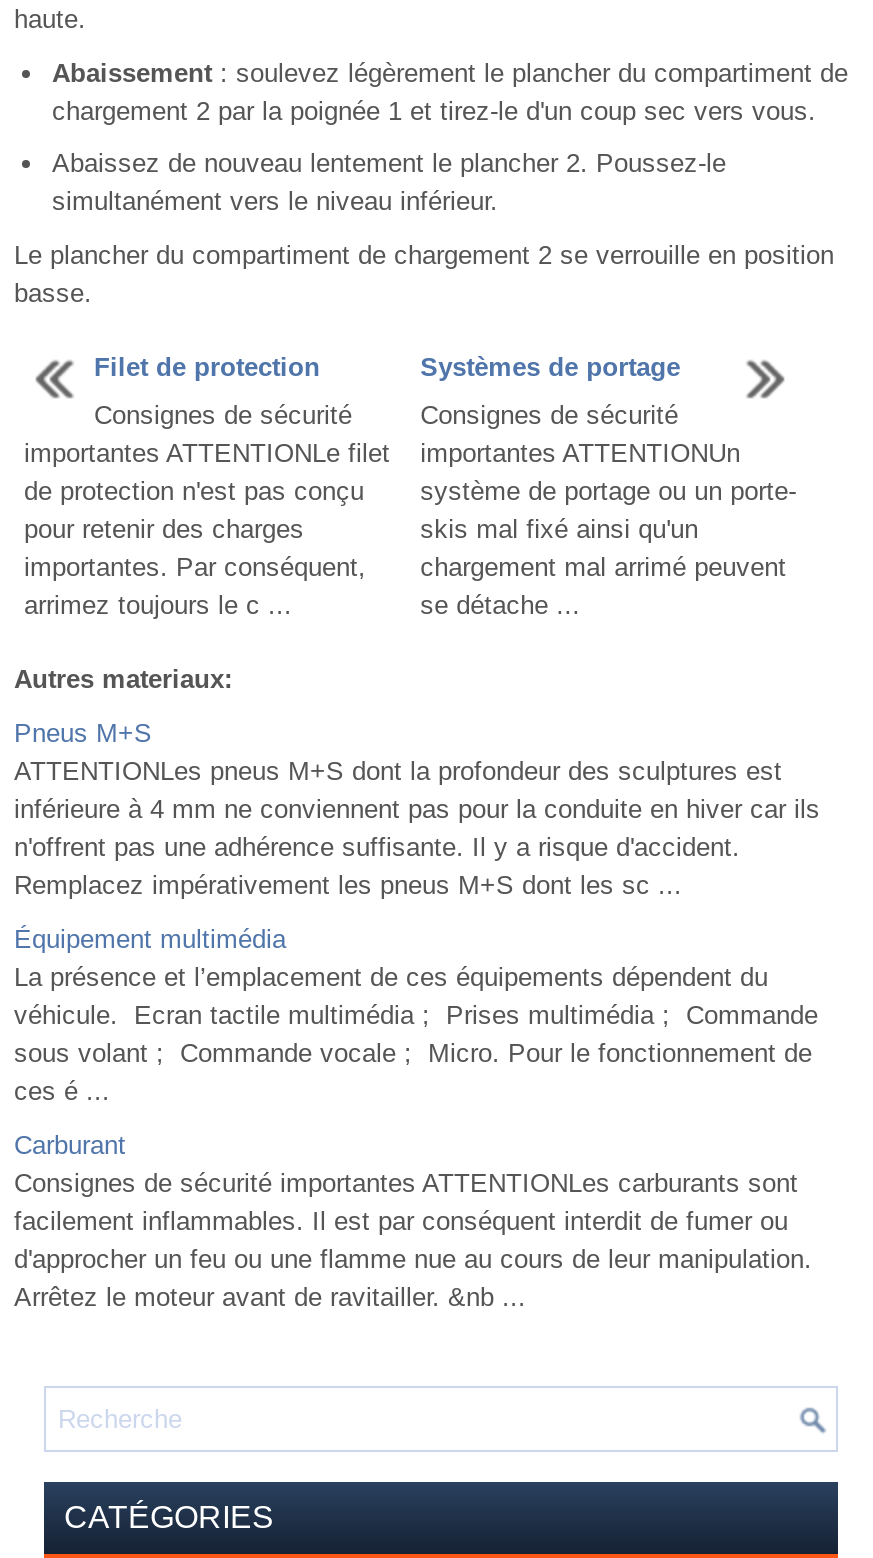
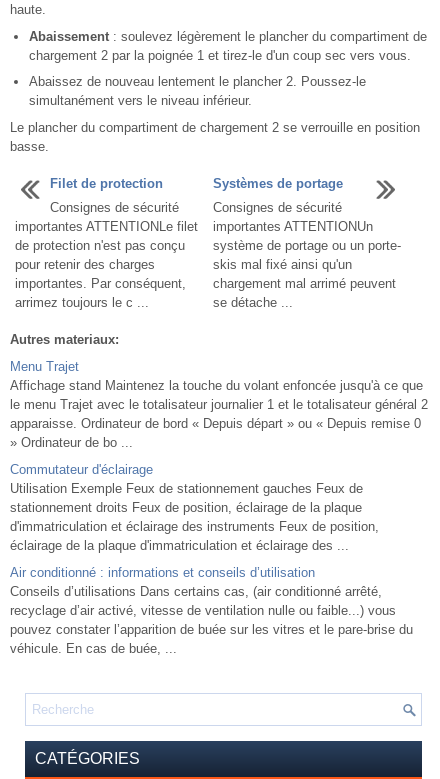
- Pneus M+S
- ATTENTIONLes pneus M+S dont la profondeur des sculptures est
- inférieure à 4 mm ne conviennent pas pour la conduite en hiver car ils
- n'offrent pas une adhérence suffisante. Il y a risque d'accident.
- Remplacez impérativement les pneus M+S dont les sc ...
+ Menu Trajet
+ Affichage stand Maintenez la touche du volant enfoncée jusqu'à ce que
+ le menu Trajet avec le totalisateur journalier 1 et le totalisateur général 2
+ apparaisse. Ordinateur de bord « Depuis départ » ou « Depuis remise 0
+ » Ordinateur de bo ...

- Équipement multimédia
- La présence et l’emplacement de ces équipements dépendent du
- véhicule. Ecran tactile multimédia ; Prises multimédia ; Commande
- sous volant ; Commande vocale ; Micro. Pour le fonctionnement de
- ces é ...
+ Commutateur d'éclairage
+ Utilisation Exemple Feux de stationnement gauches Feux de
+ stationnement droits Feux de position, éclairage de la plaque
+ d'immatriculation et éclairage des instruments Feux de position,
+ éclairage de la plaque d'immatriculation et éclairage des ...

- Carburant
- Consignes de sécurité importantes ATTENTIONLes carburants sont
- facilement inflammables. Il est par conséquent interdit de fumer ou
- d'approcher un feu ou une flamme nue au cours de leur manipulation.
- Arrêtez le moteur avant de ravitailler. &nb ...
+ Air conditionné : informations et conseils d’utilisation
+ Conseils d’utilisations Dans certains cas, (air conditionné arrêté,
+ recyclage d’air activé, vitesse de ventilation nulle ou faible...) vous
+ pouvez constater l’apparition de buée sur les vitres et le pare-brise du
+ véhicule. En cas de buée, ...
